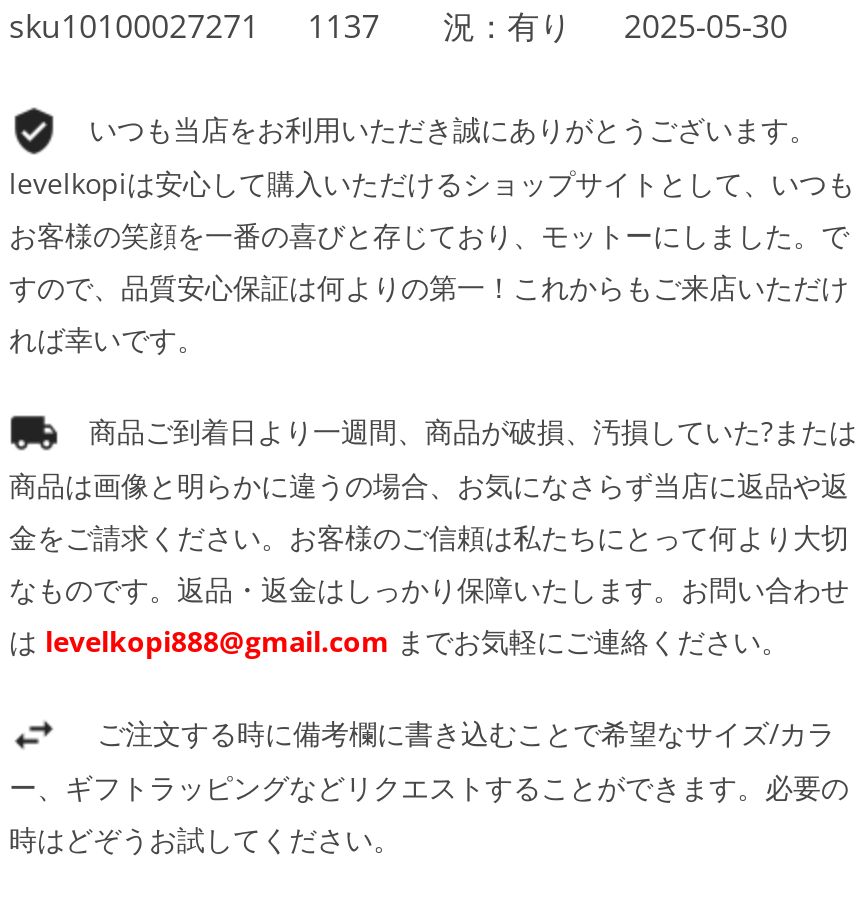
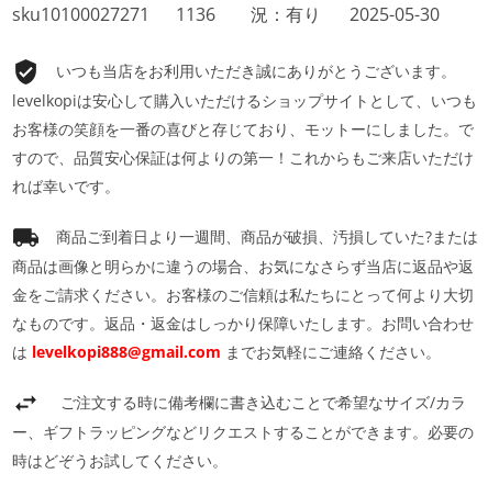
- sku10100027271 1137 況：有り 2025-05-30
+ sku10100027271 1136 況：有り 2025-05-30
